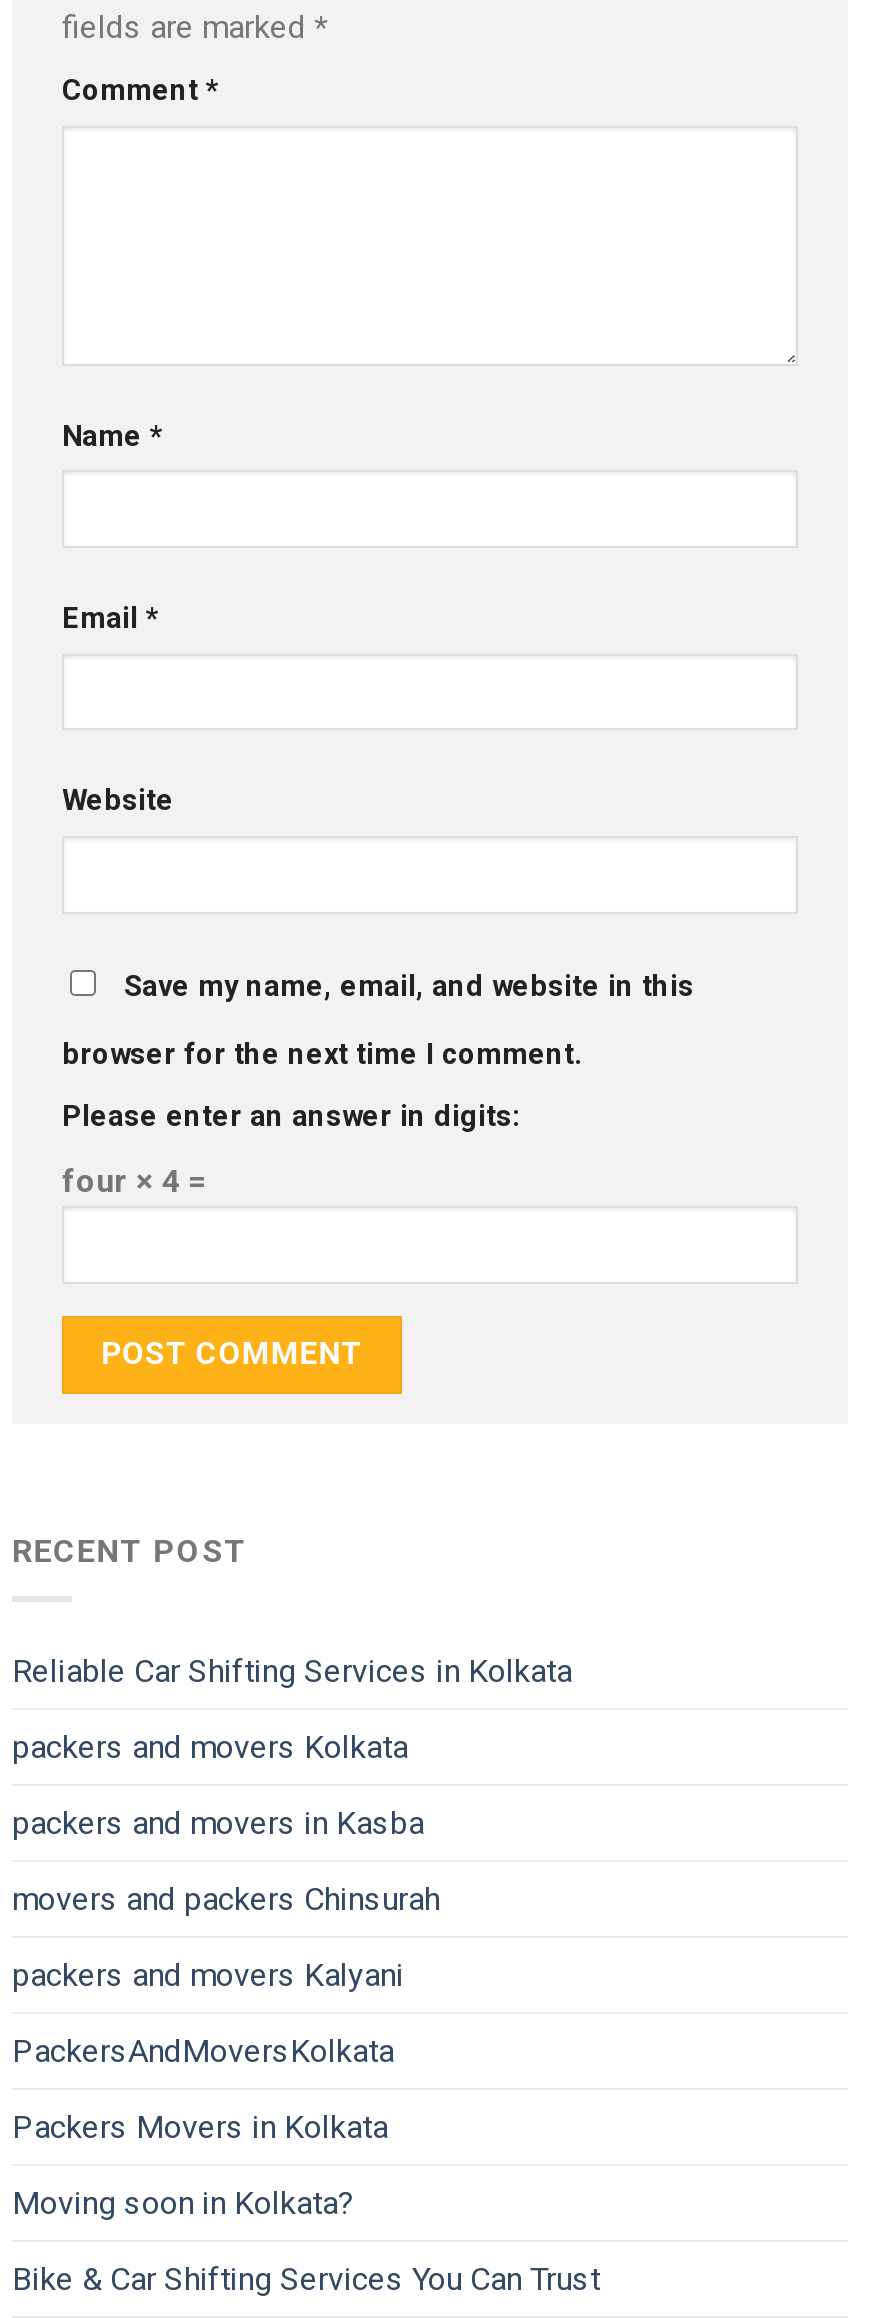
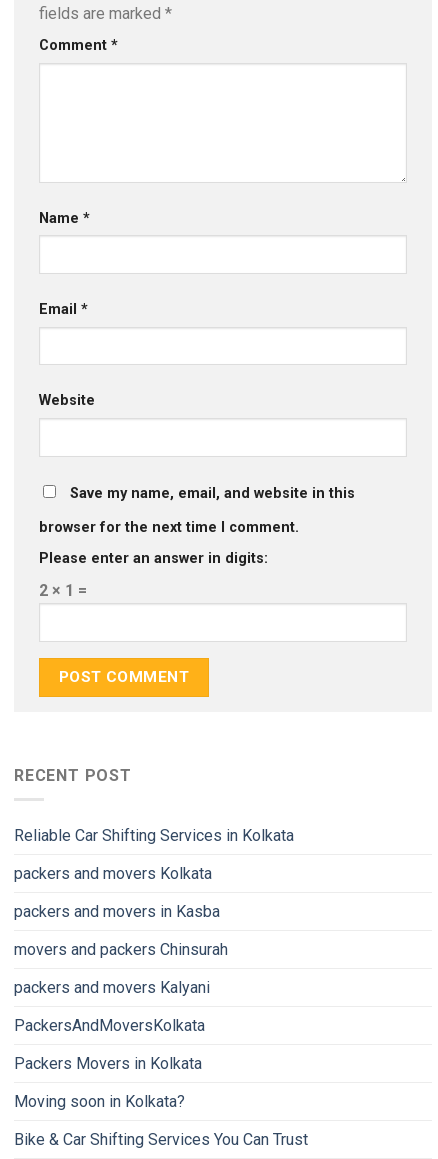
- four × 4 =
+ 2 × 1 =
